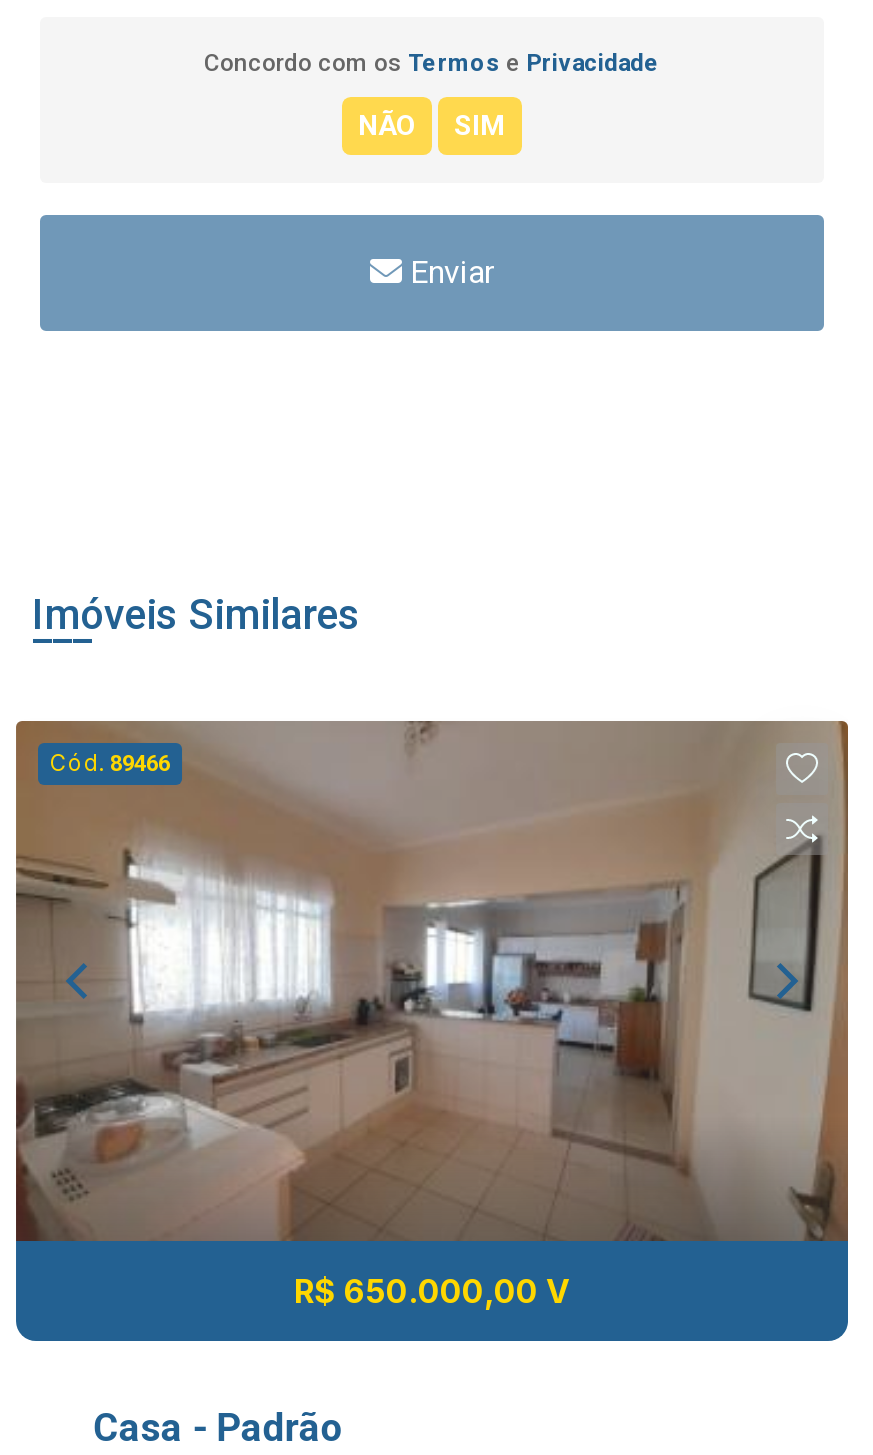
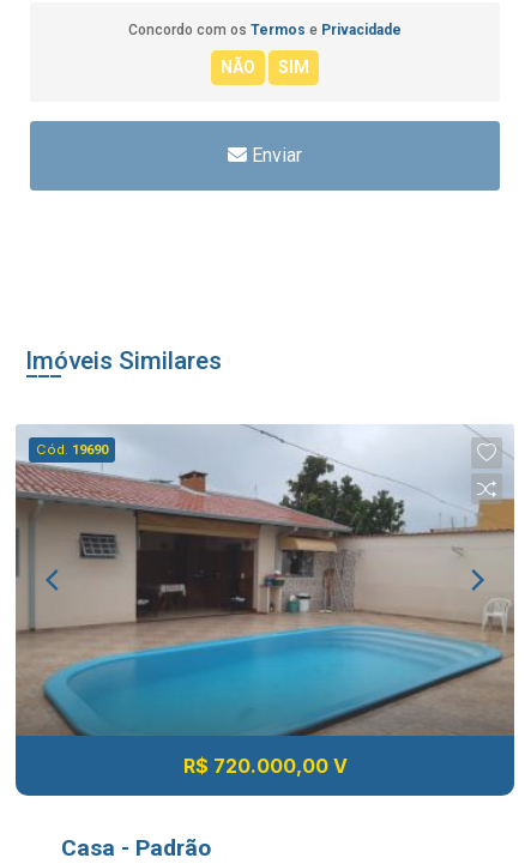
- [image]
- Cód. 89466
+ [image]
+ Cód. 19690

- R$ 650.000,00 V
+ R$ 720.000,00 V
